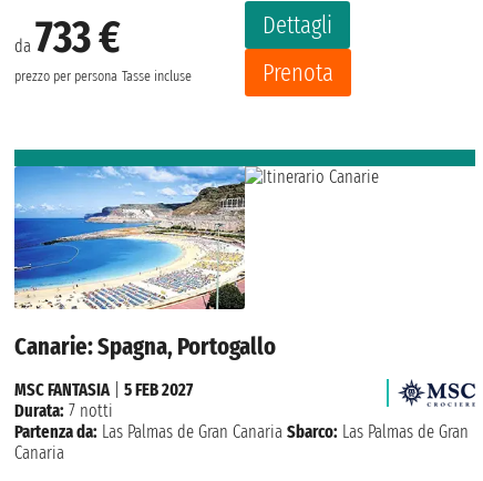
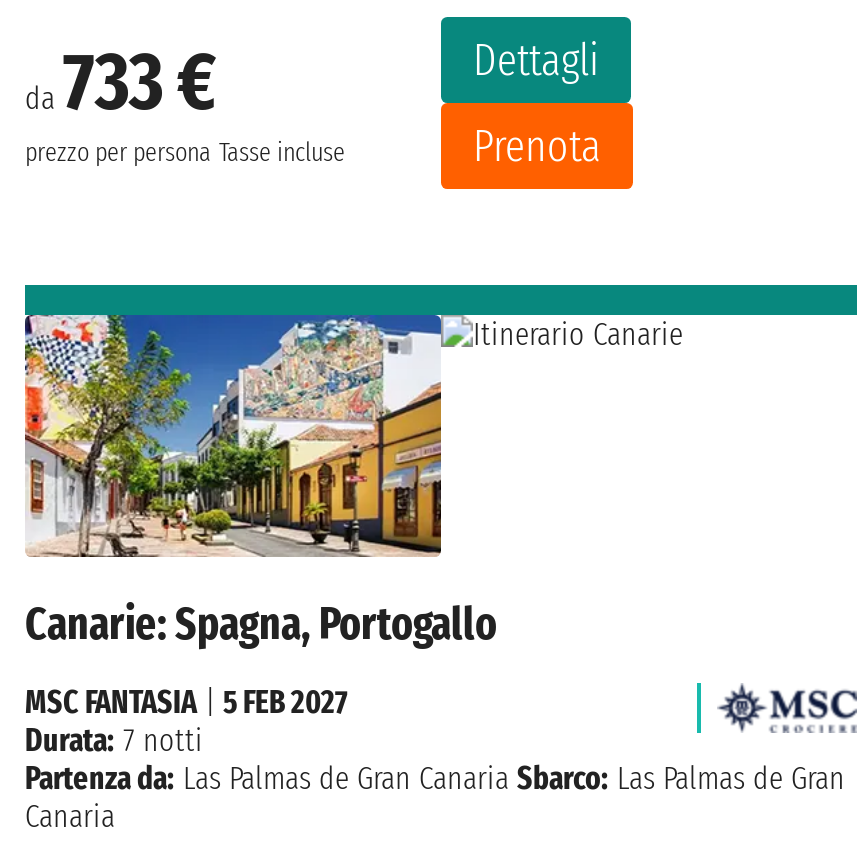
- [image]
+ [image]
